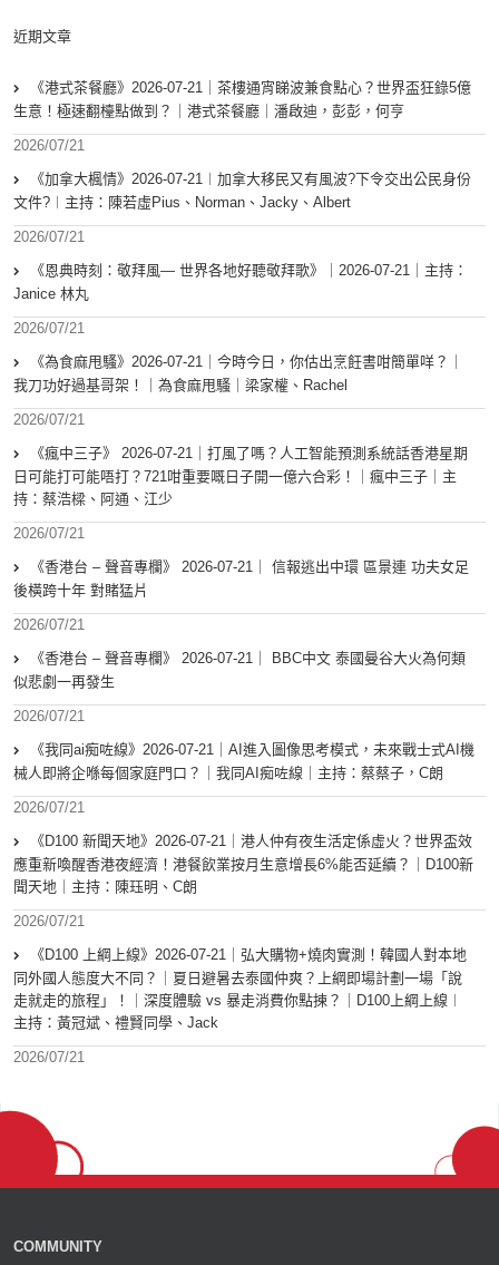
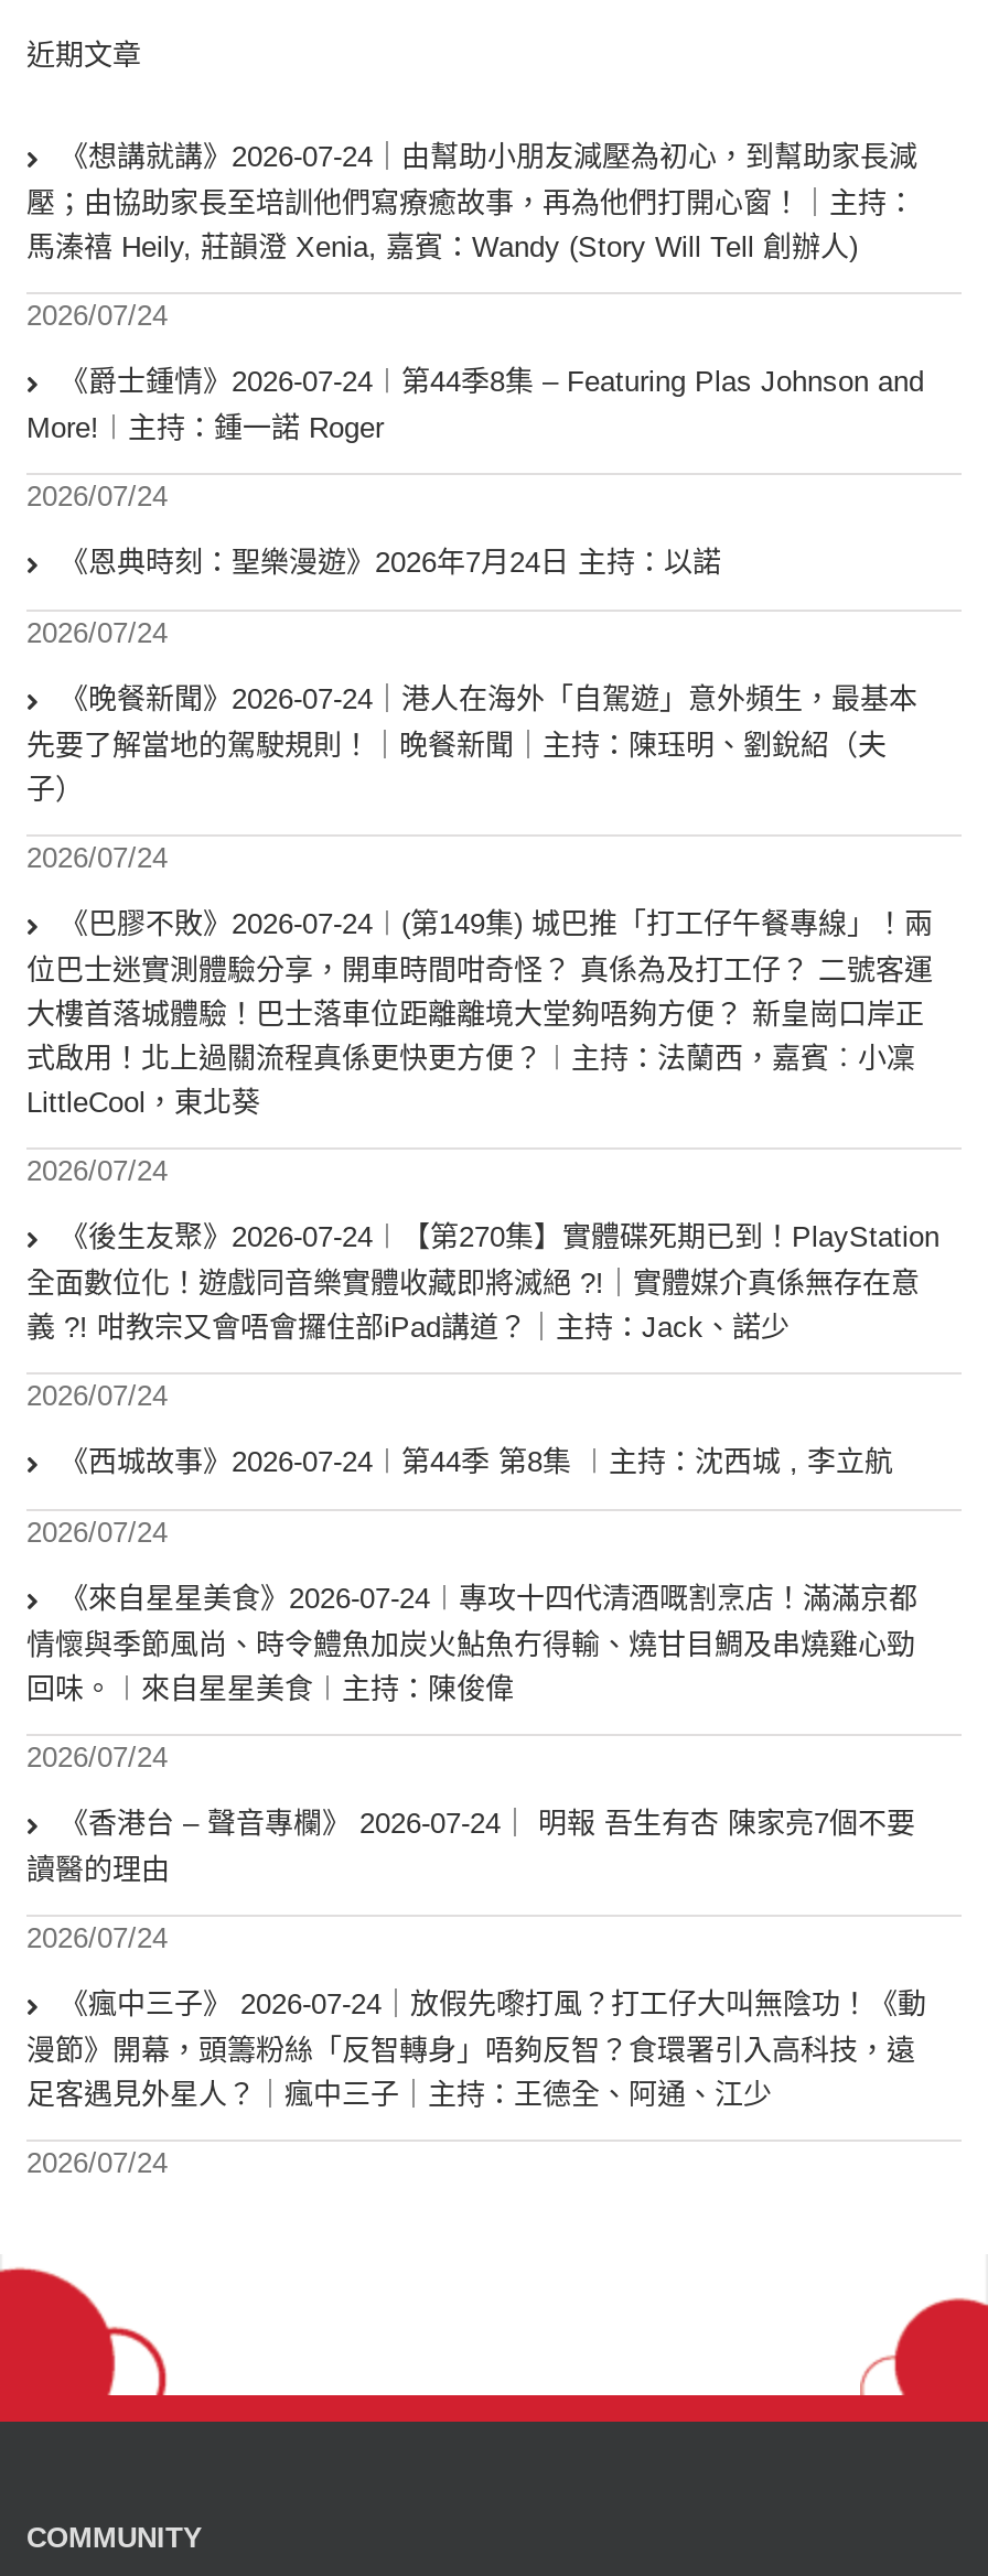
- 《港式茶餐廳》2026-07-21｜茶樓通宵睇波兼食點心？世界盃狂錄5億
- 生意！極速翻檯點做到？｜港式茶餐廳｜潘啟迪，彭彭，何亨
+ 《想講就講》2026-07-24｜由幫助小朋友減壓為初心，到幫助家長減
+ 壓；由協助家長至培訓他們寫療癒故事，再為他們打開心窗！｜主持：
+ 馬溱禧 Heily, 莊韻澄 Xenia, 嘉賓：Wandy (Story Will Tell 創辦人)

- 2026/07/21
+ 2026/07/24

- 《加拿大楓情》2026-07-21︱加拿大移民又有風波?下令交出公民身份
- 文件?︱主持：陳若虛Pius、Norman、Jacky、Albert
+ 《爵士鍾情》2026-07-24︱第44季8集 – Featuring Plas Johnson and
+ More!︱主持：鍾一諾 Roger

- 2026/07/21
+ 2026/07/24

- 《恩典時刻：敬拜風— 世界各地好聽敬拜歌》｜2026-07-21｜主持：
- Janice 林丸
+ 《恩典時刻：聖樂漫遊》2026年7月24日 主持：以諾

- 2026/07/21
+ 2026/07/24

- 《為食麻甩騷》2026-07-21｜今時今日，你估出烹飪書咁簡單咩？｜
- 我刀功好過基哥架！｜為食麻甩騷｜梁家權、Rachel
+ 《晚餐新聞》2026-07-24｜港人在海外「自駕遊」意外頻生，最基本
+ 先要了解當地的駕駛規則！｜晚餐新聞｜主持：陳珏明、劉銳紹（夫
+ 子）

- 2026/07/21
+ 2026/07/24

- 《瘋中三子》 2026-07-21｜打風了嗎？人工智能預測系統話香港星期
- 日可能打可能唔打？721咁重要嘅日子開一億六合彩！｜瘋中三子｜主
- 持：蔡浩樑、阿通、江少
+ 《巴膠不敗》2026-07-24︱(第149集) 城巴推「打工仔午餐專線」！兩
+ 位巴士迷實測體驗分享，開車時間咁奇怪？ 真係為及打工仔？ 二號客運
+ 大樓首落城體驗！巴士落車位距離離境大堂夠唔夠方便？ 新皇崗口岸正
+ 式啟用！北上過關流程真係更快更方便？︱主持：法蘭西，嘉賓︰小凜
+ LittleCool，東北葵

- 2026/07/21
+ 2026/07/24

- 《香港台 – 聲音專欄》 2026-07-21｜ 信報逃出中環 區景連 功夫女足
- 後橫跨十年 對賭猛片
+ 《後生友聚》2026-07-24︱【第270集】實體碟死期已到！PlayStation
+ 全面數位化！遊戲同音樂實體收藏即將滅絕 ?!｜實體媒介真係無存在意
+ 義 ?! 咁教宗又會唔會攞住部iPad講道？｜主持：Jack、諾少

- 2026/07/21
+ 2026/07/24

- 《香港台 – 聲音專欄》 2026-07-21｜ BBC中文 泰國曼谷大火為何類
- 似悲劇一再發生
+ 《西城故事》2026-07-24︱第44季 第8集 ︱主持：沈西城 , 李立航

- 2026/07/21
+ 2026/07/24

- 《我同ai痴咗線》2026-07-21｜AI進入圖像思考模式，未來戰士式AI機
- 械人即將企喺每個家庭門口？｜我同AI痴咗線｜主持：蔡蔡子，C朗
+ 《來自星星美食》2026-07-24︱專攻十四代清酒嘅割烹店！滿滿京都
+ 情懷與季節風尚、時令鱧魚加炭火鮎魚冇得輸、燒甘目鯛及串燒雞心勁
+ 回味。︱來自星星美食︱主持：陳俊偉

- 2026/07/21
+ 2026/07/24

- 《D100 新聞天地》2026-07-21｜港人仲有夜生活定係虛火？世界盃效
- 應重新喚醒香港夜經濟！港餐飲業按月生意增長6%能否延續？｜D100新
- 聞天地｜主持：陳珏明、C朗
+ 《香港台 – 聲音專欄》 2026-07-24｜ 明報 吾生有杏 陳家亮7個不要
+ 讀醫的理由

- 2026/07/21
+ 2026/07/24

- 《D100 上綱上線》2026-07-21｜弘大購物+燒肉實測！韓國人對本地
- 同外國人態度大不同？｜夏日避暑去泰國仲爽？上綱即場計劃一場「說
- 走就走的旅程」！｜深度體驗 vs 暴走消費你點揀？｜D100上綱上線︱
- 主持：黃冠斌、禮賢同學、Jack
+ 《瘋中三子》 2026-07-24｜放假先嚟打風？打工仔大叫無陰功！《動
+ 漫節》開幕，頭籌粉絲「反智轉身」唔夠反智？食環署引入高科技，遠
+ 足客遇見外星人？｜瘋中三子｜主持：王德全、阿通、江少

- 2026/07/21
+ 2026/07/24
